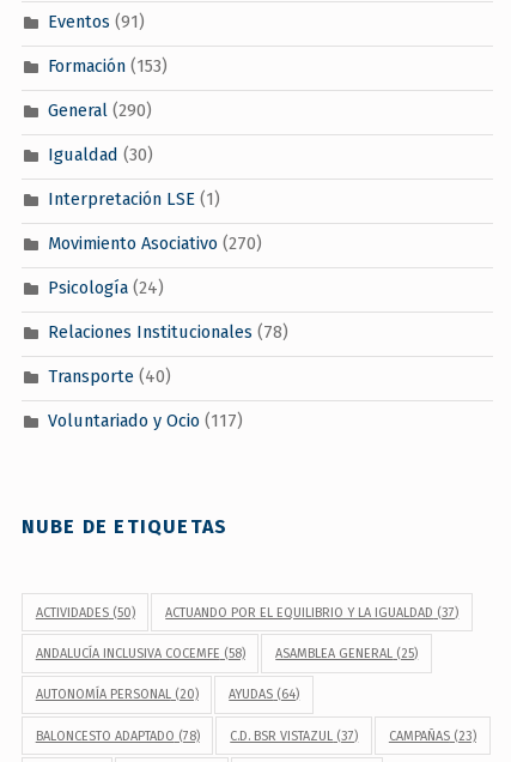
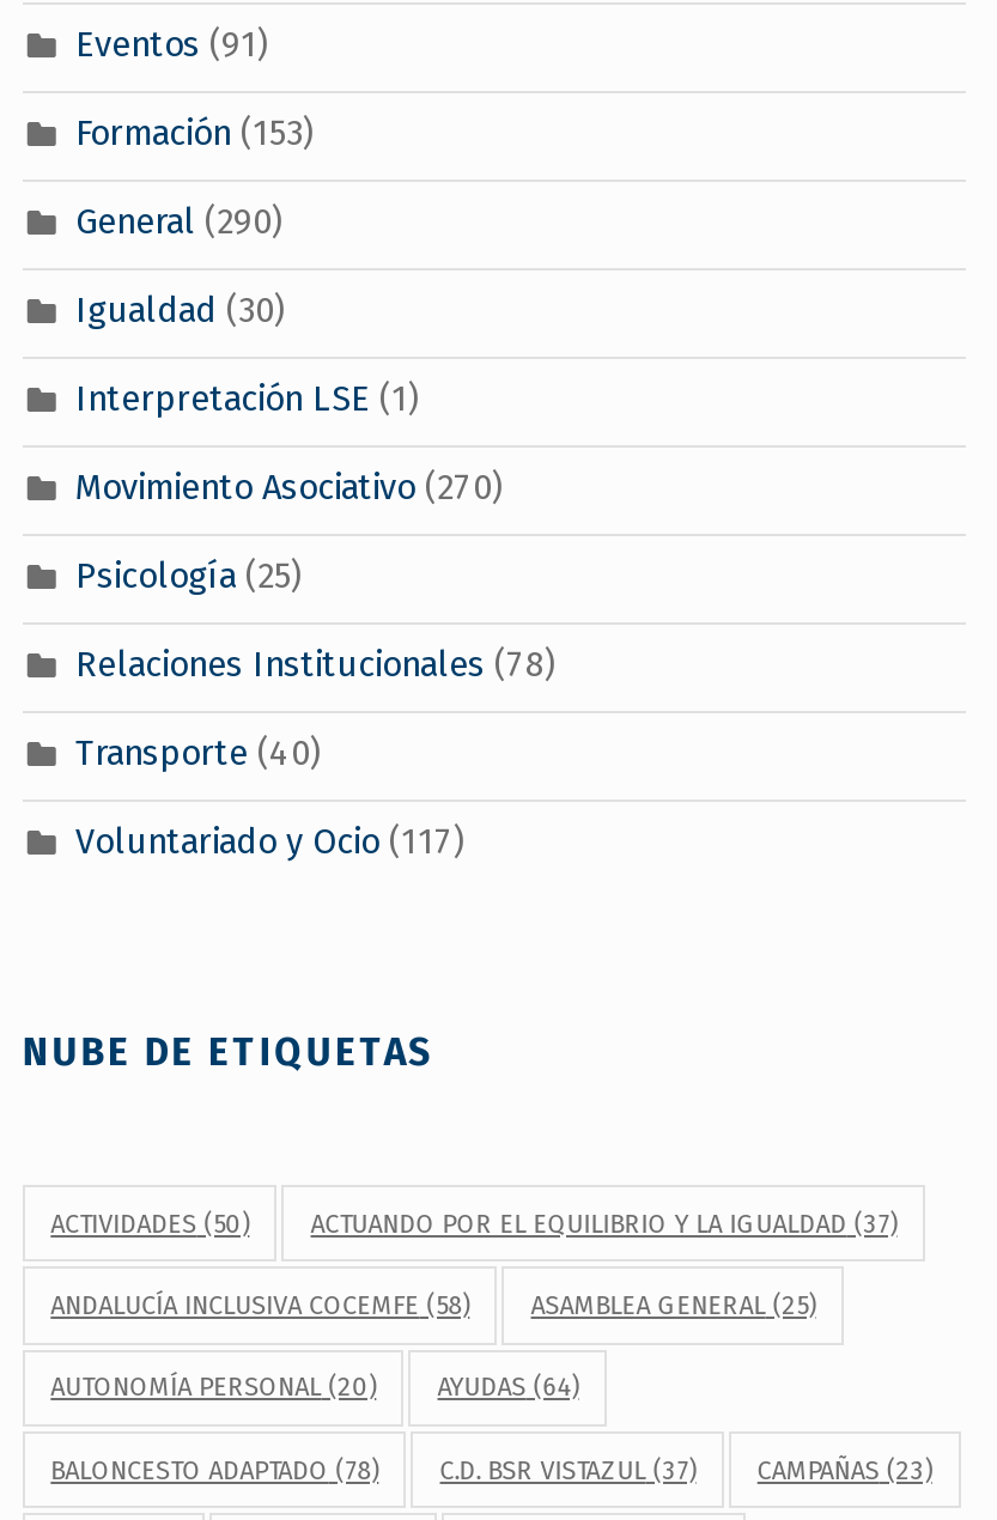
- Psicología (24)
+ Psicología (25)
